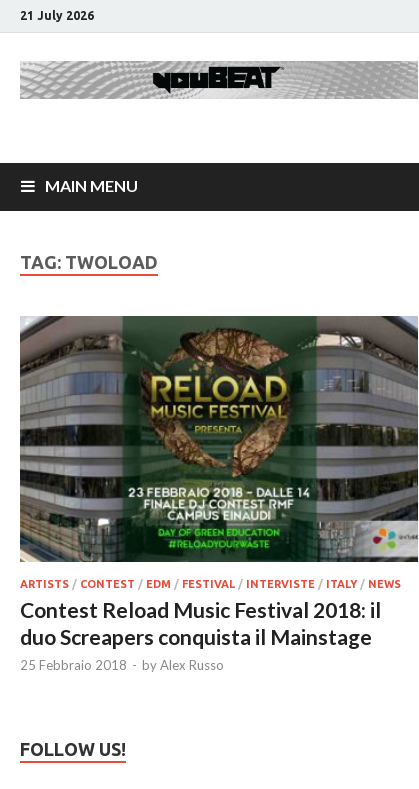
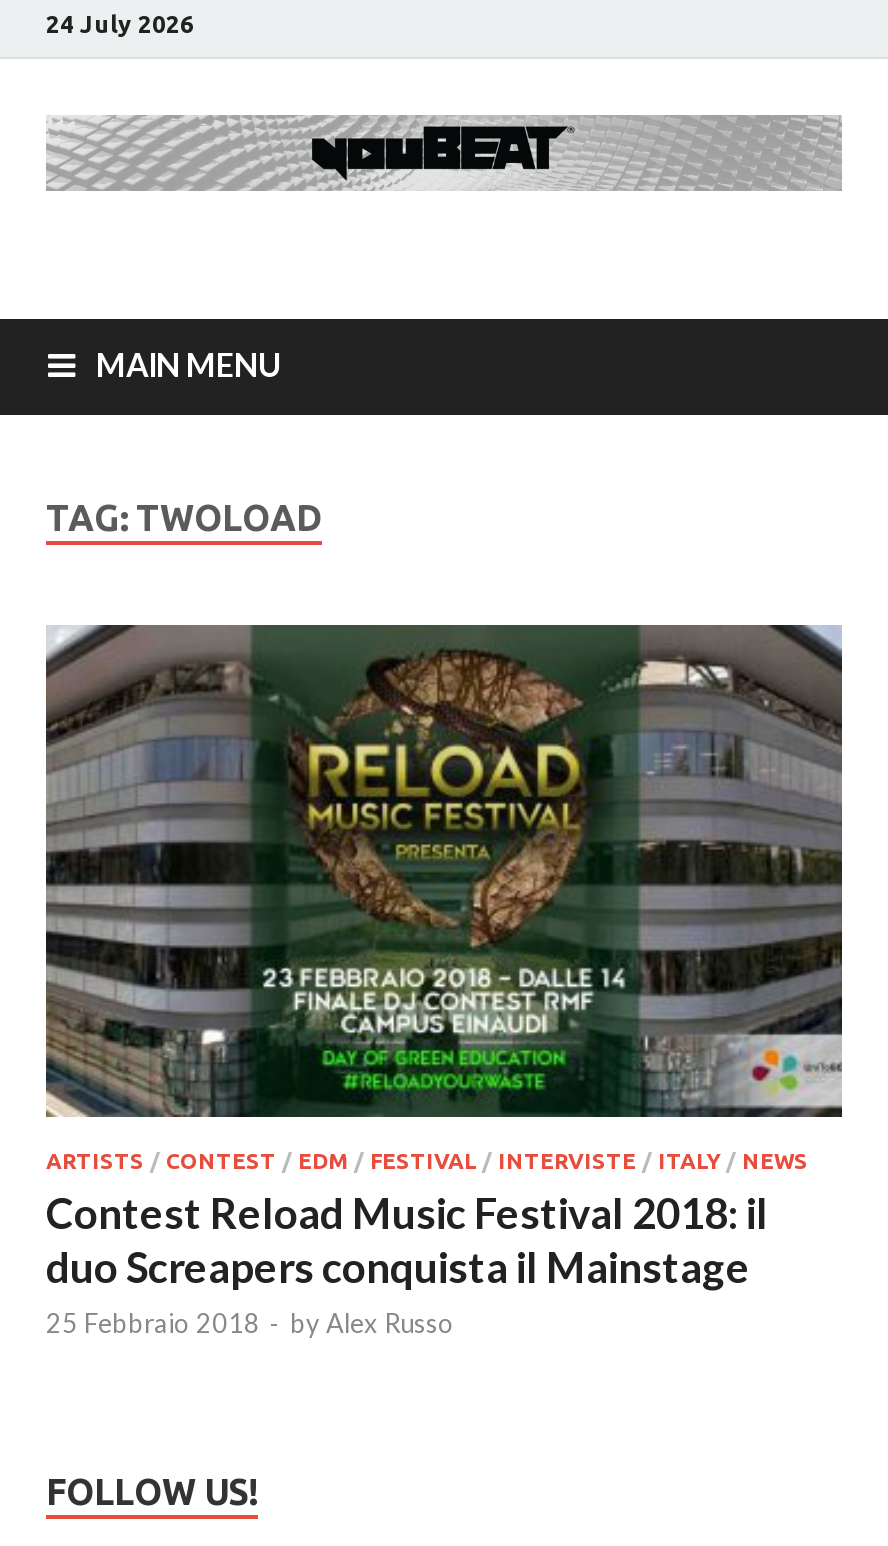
- 21 July 2026
+ 24 July 2026
